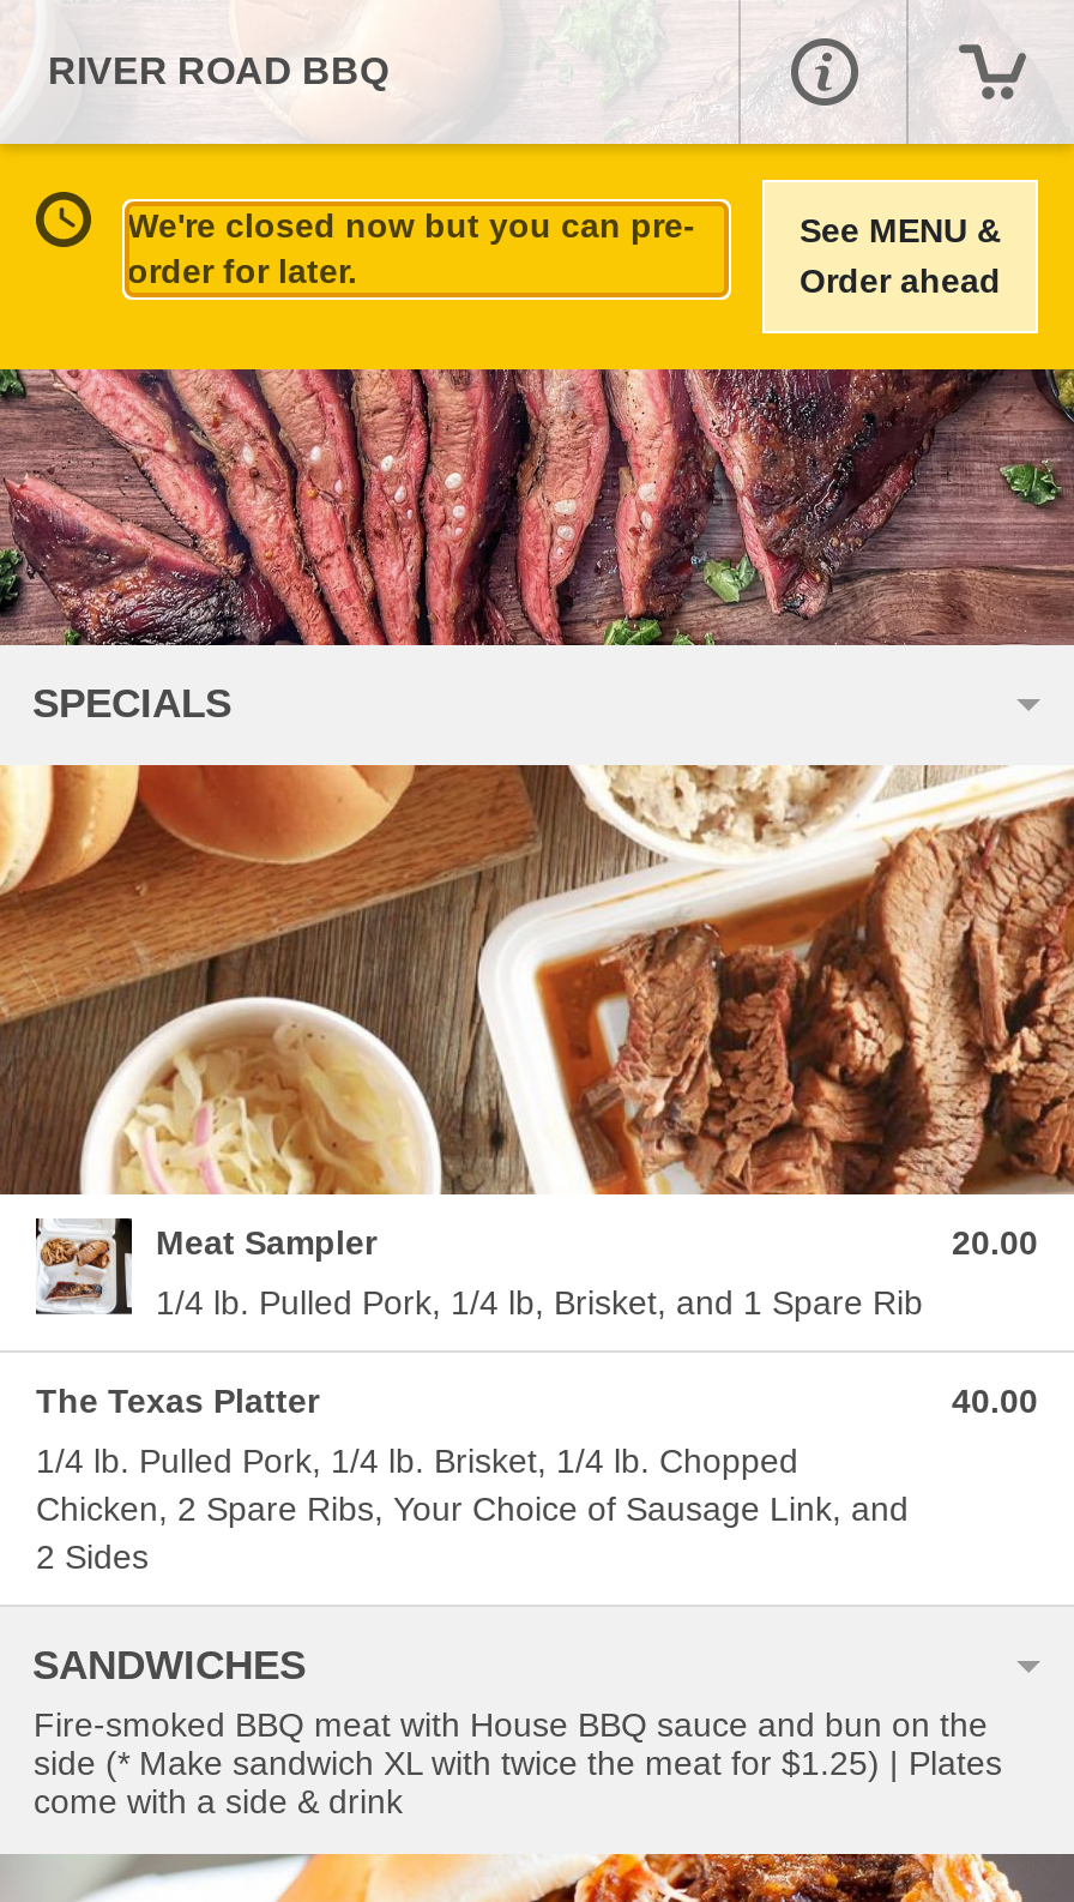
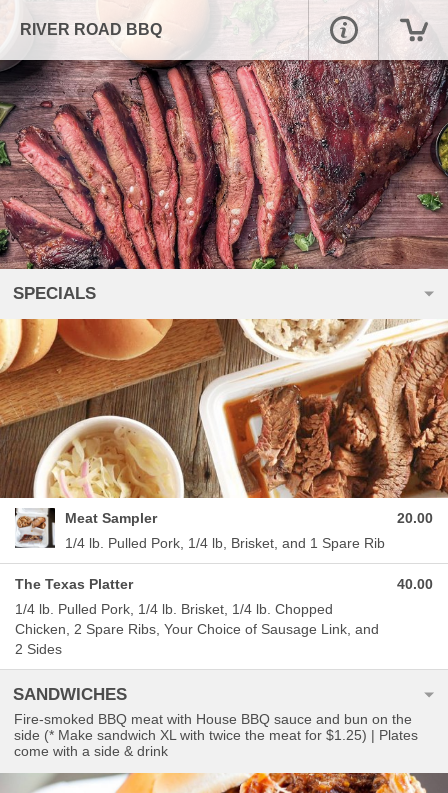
- [image]
+ [image]

- We're closed now but you can pre-
- order for later.

- See MENU &
- Order ahead
